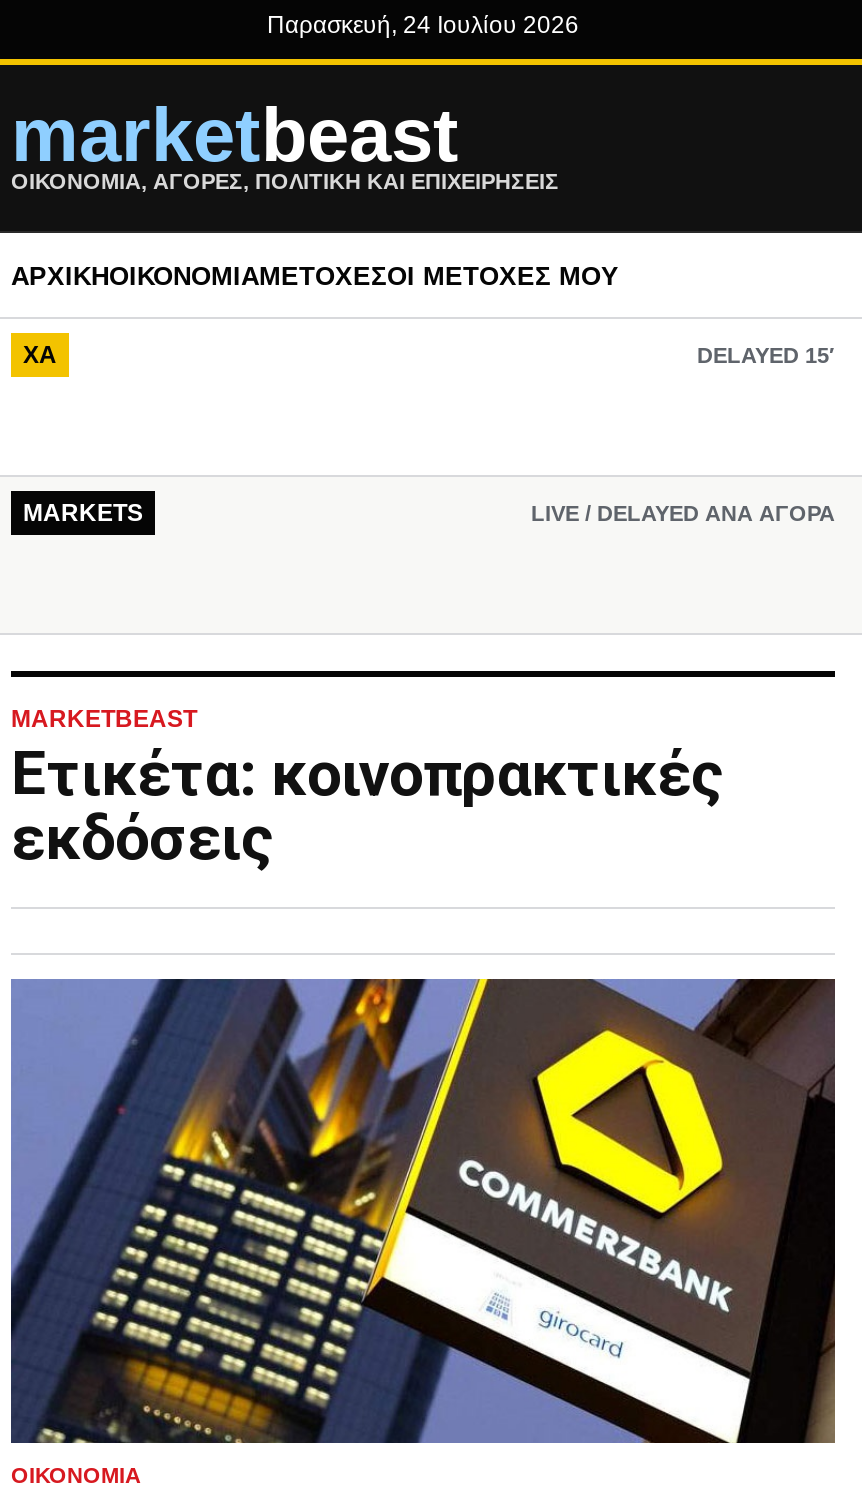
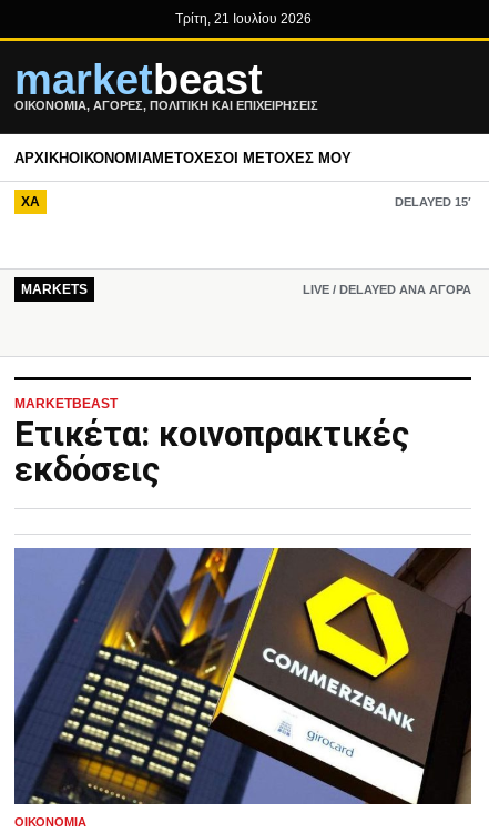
- Παρασκευή, 24 Ιουλίου 2026
+ Τρίτη, 21 Ιουλίου 2026
